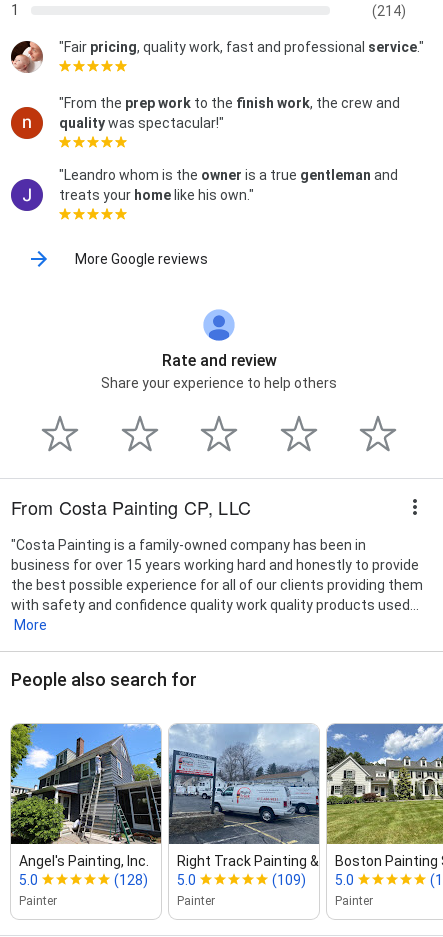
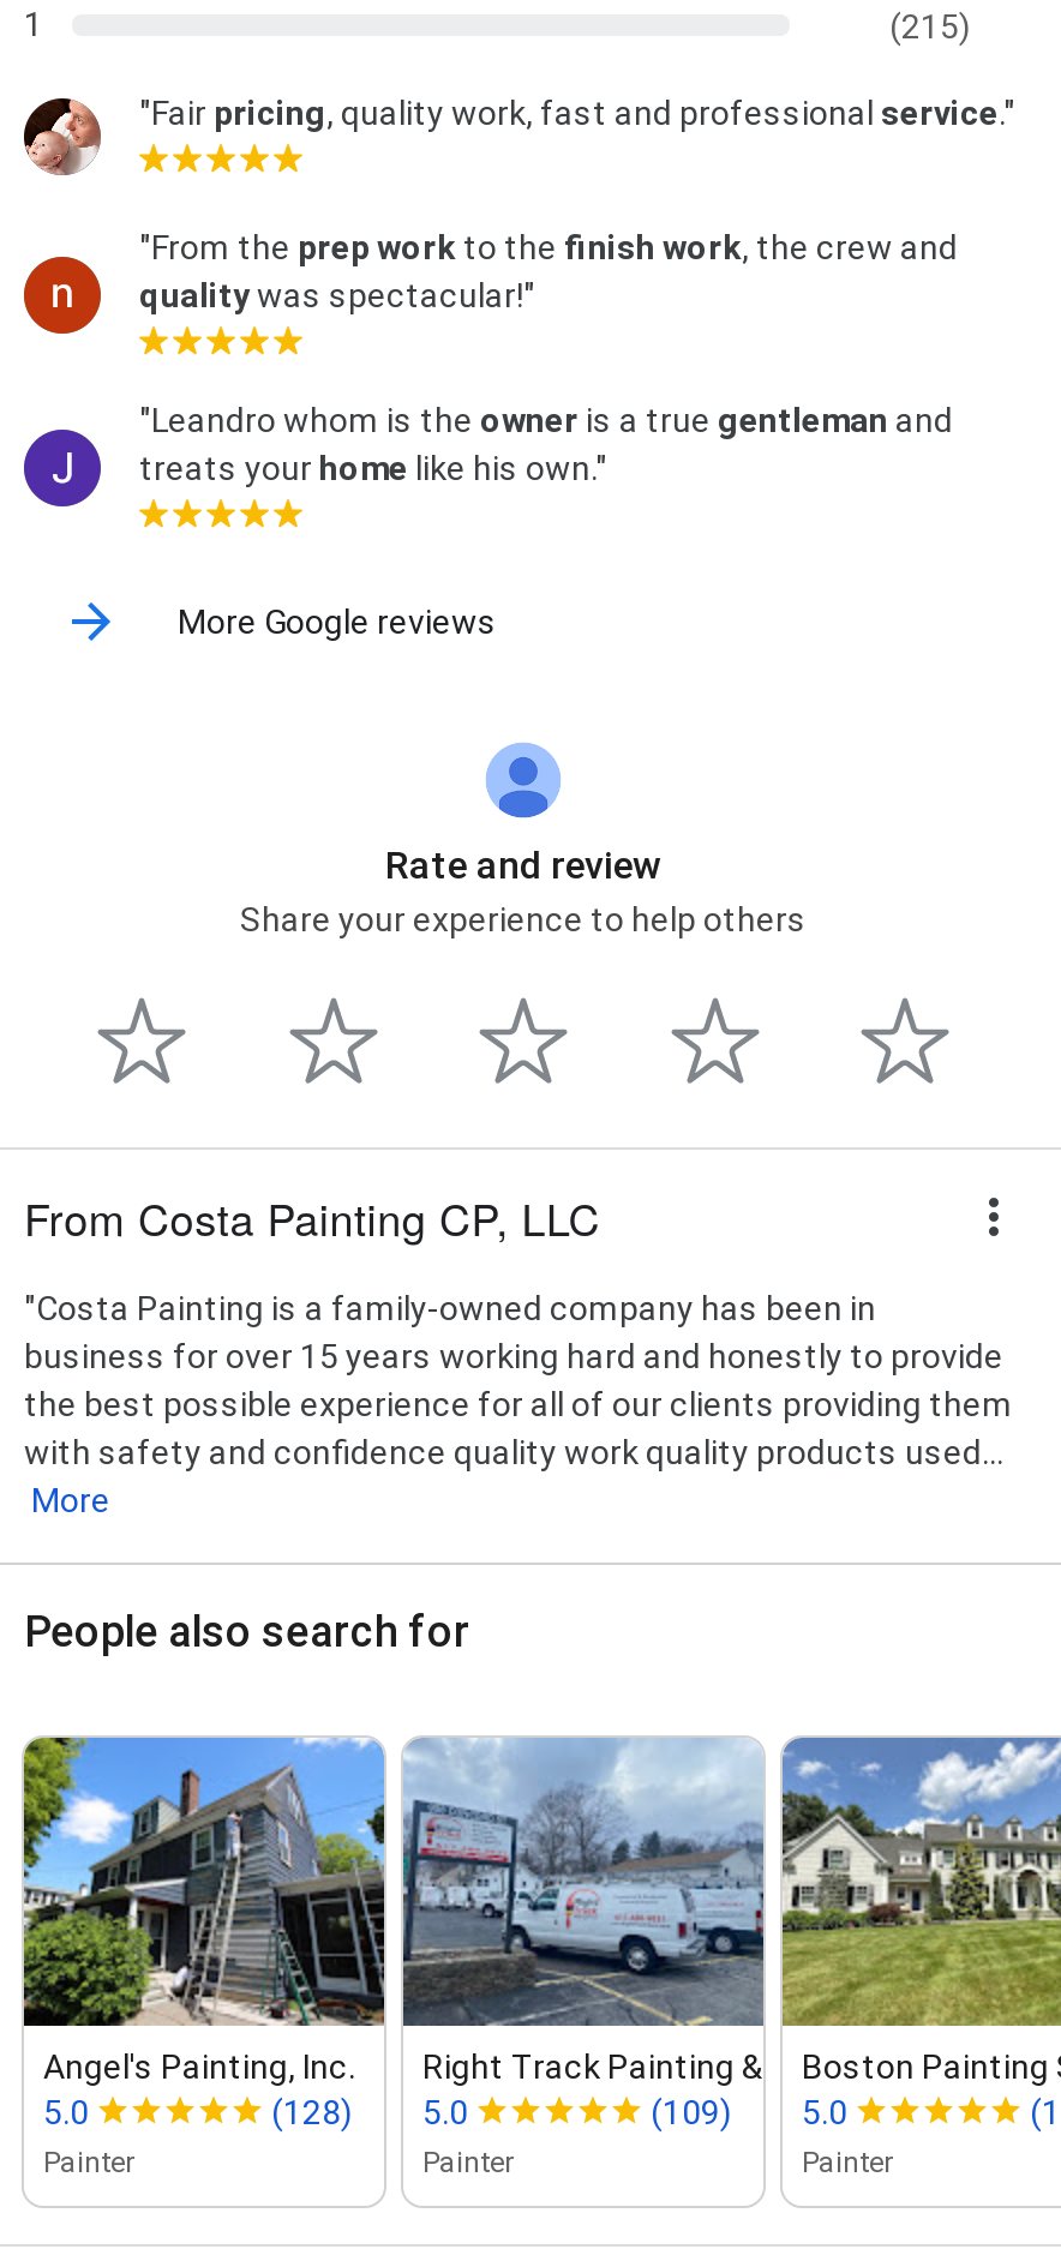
- (214)
+ (215)
